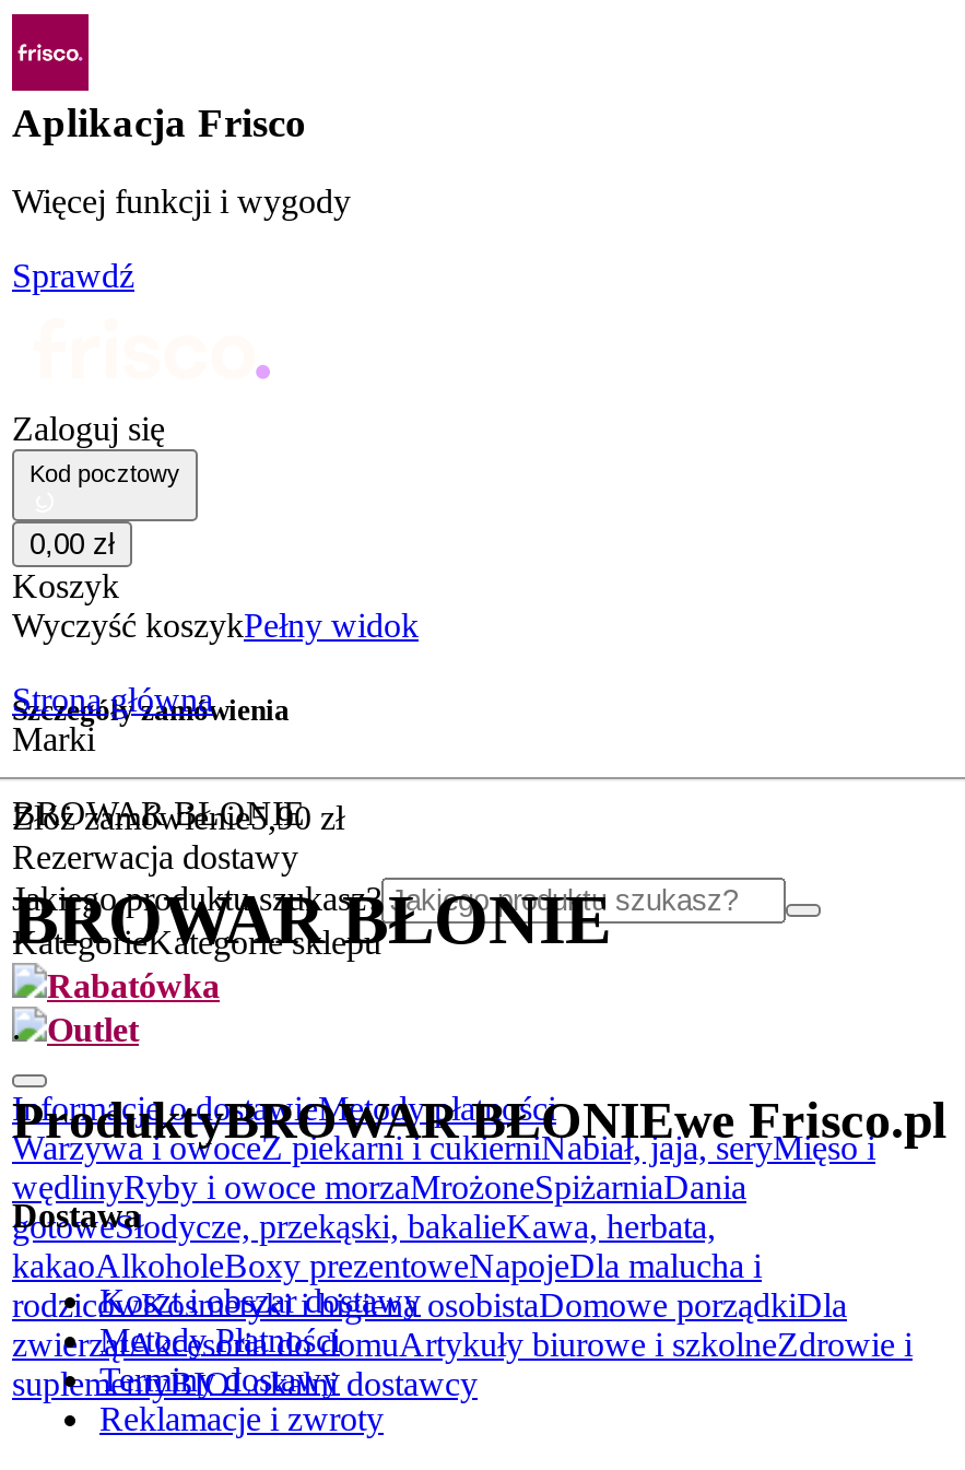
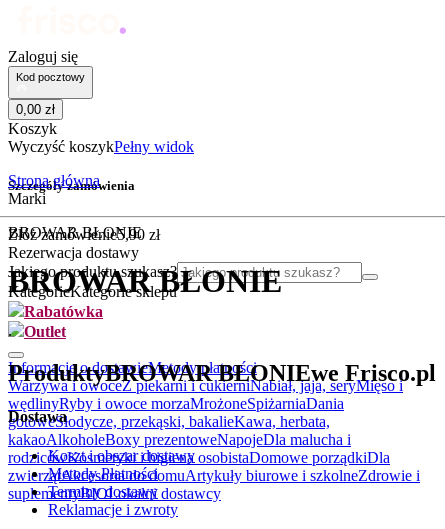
- [image]
- Aplikacja Frisco
- Więcej funkcji i wygody
- Sprawdź
